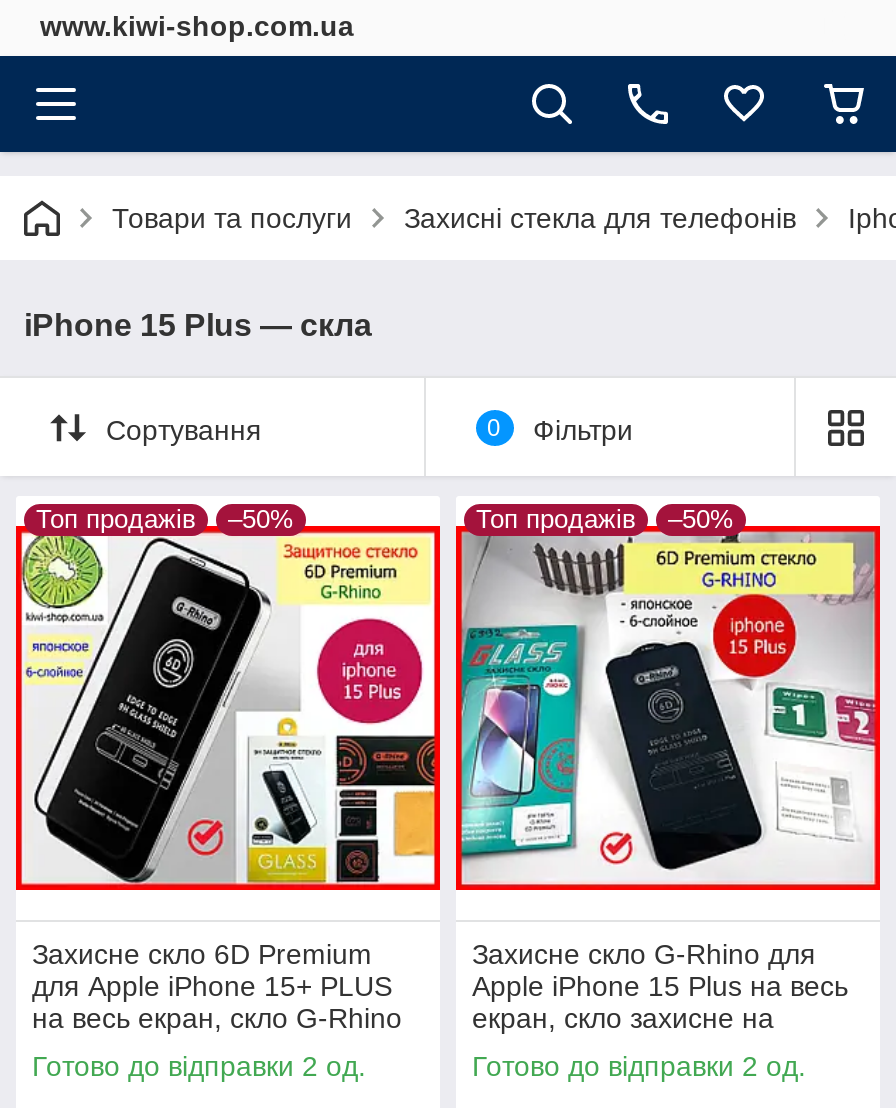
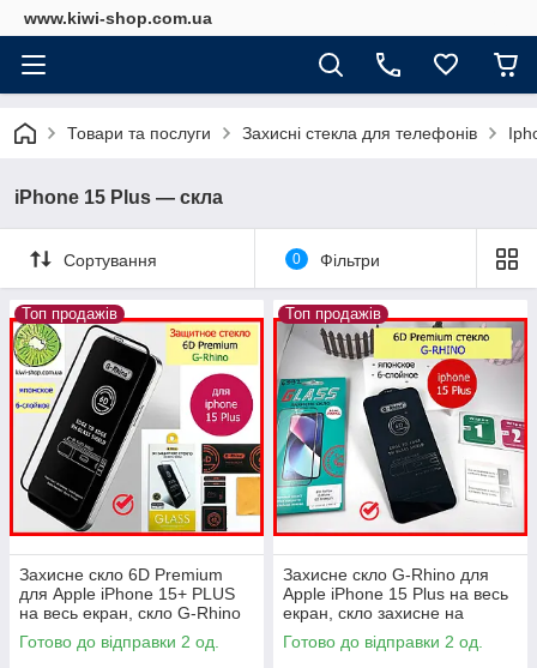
- –50%

- –50%
